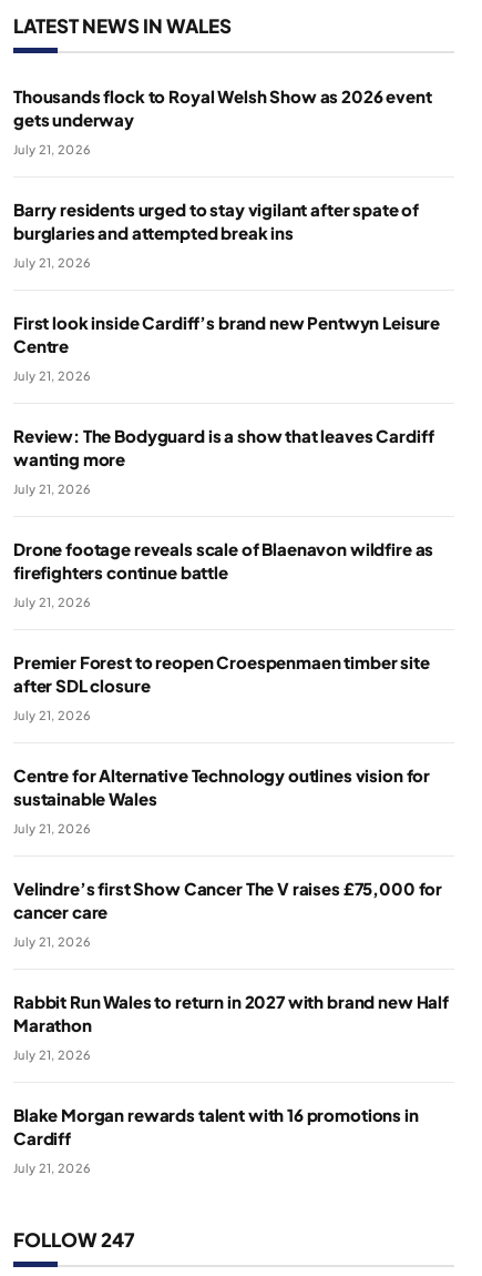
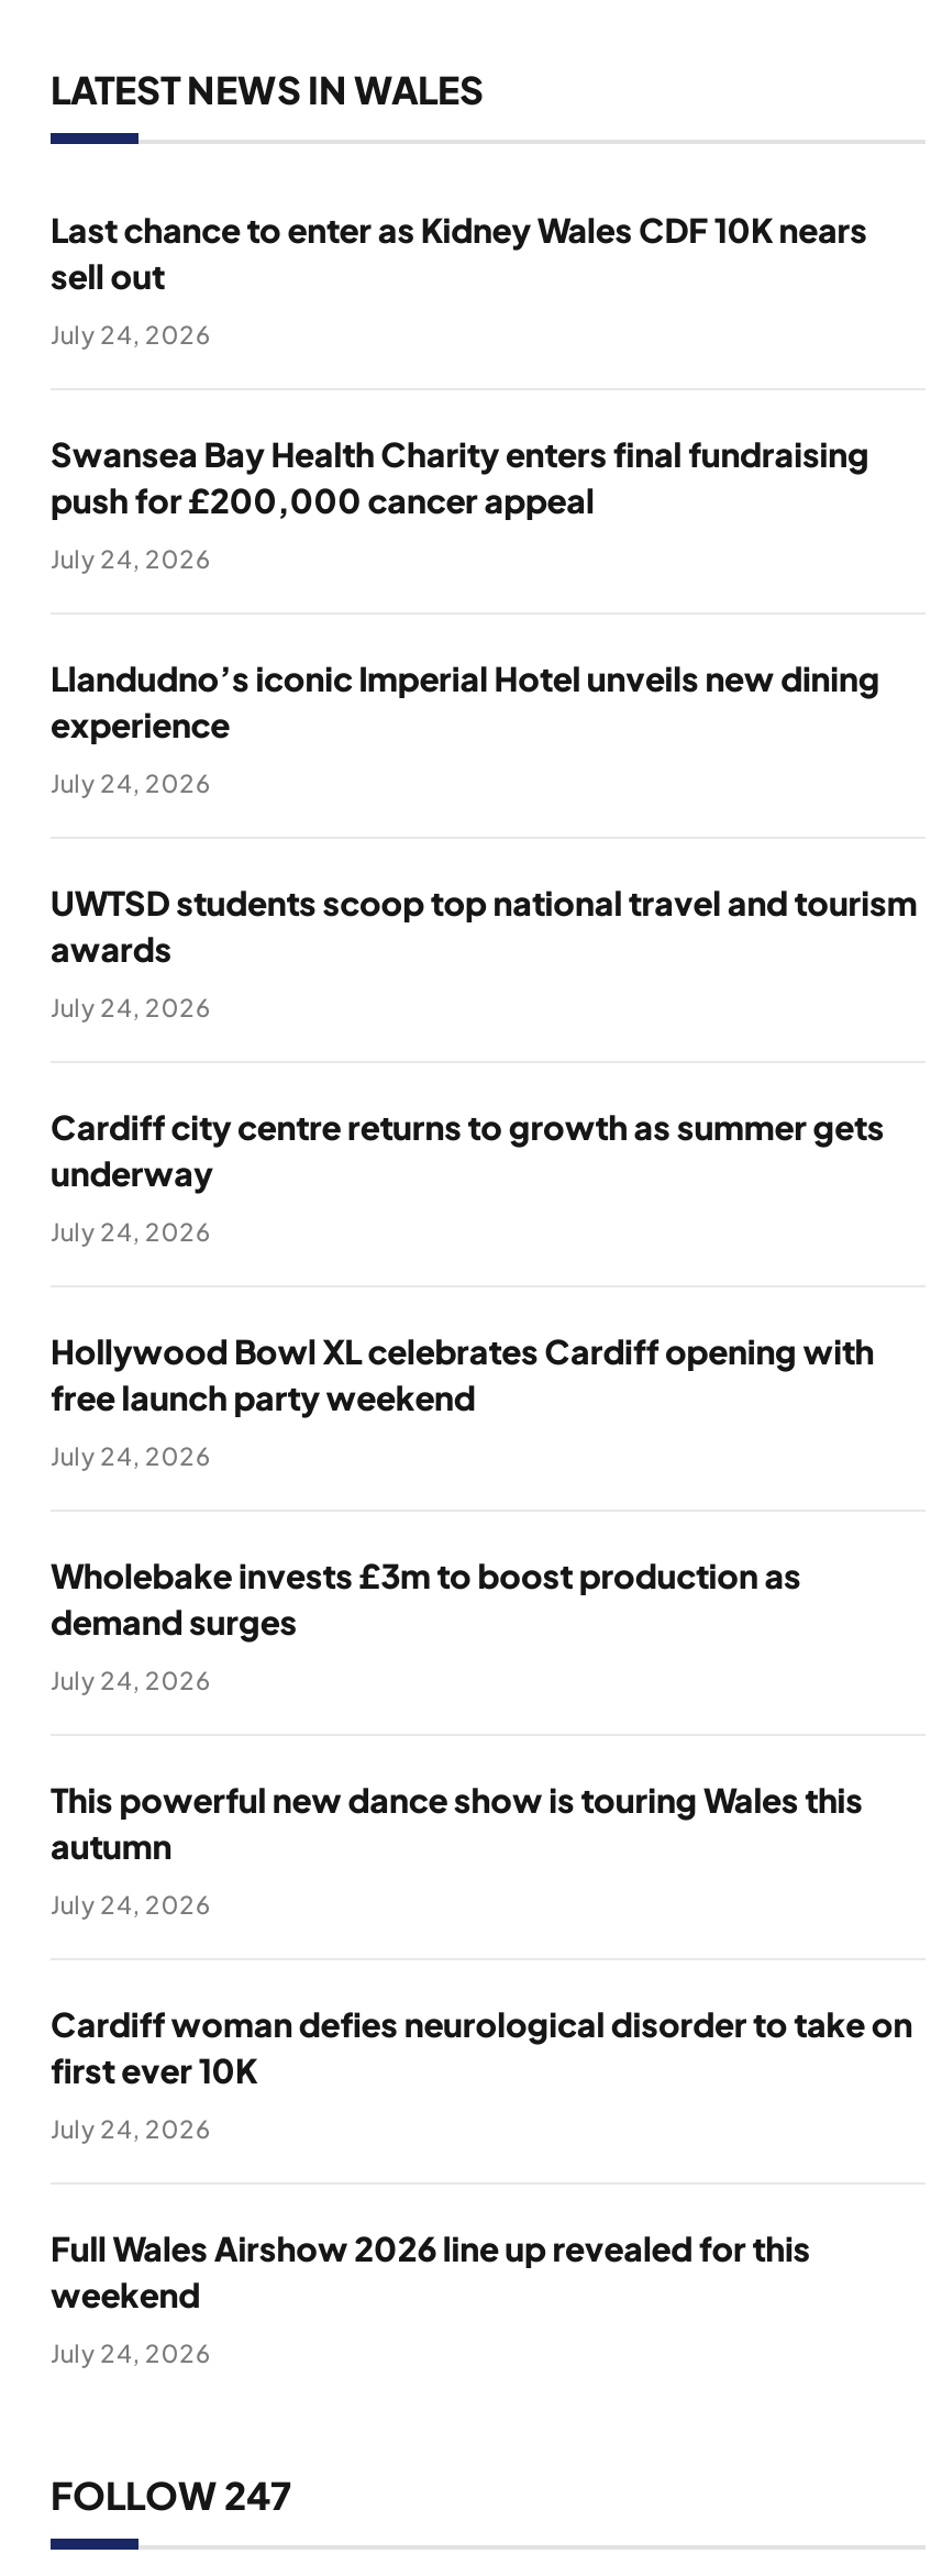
- Thousands flock to Royal Welsh Show as 2026 event
- gets underway
+ Last chance to enter as Kidney Wales CDF 10K nears
+ sell out

- July 21, 2026
+ July 24, 2026

- Barry residents urged to stay vigilant after spate of
- burglaries and attempted break ins
+ Swansea Bay Health Charity enters final fundraising
+ push for £200,000 cancer appeal

- July 21, 2026
+ July 24, 2026

- First look inside Cardiff’s brand new Pentwyn Leisure
- Centre
+ Llandudno’s iconic Imperial Hotel unveils new dining
+ experience

- July 21, 2026
+ July 24, 2026

- Review: The Bodyguard is a show that leaves Cardiff
- wanting more
+ UWTSD students scoop top national travel and tourism
+ awards

- July 21, 2026
+ July 24, 2026

- Drone footage reveals scale of Blaenavon wildfire as
- firefighters continue battle
+ Cardiff city centre returns to growth as summer gets
+ underway

- July 21, 2026
+ July 24, 2026

- Premier Forest to reopen Croespenmaen timber site
- after SDL closure
+ Hollywood Bowl XL celebrates Cardiff opening with
+ free launch party weekend

- July 21, 2026
+ July 24, 2026

- Centre for Alternative Technology outlines vision for
- sustainable Wales
+ Wholebake invests £3m to boost production as
+ demand surges

- July 21, 2026
+ July 24, 2026

- Velindre’s first Show Cancer The V raises £75,000 for
- cancer care
+ This powerful new dance show is touring Wales this
+ autumn

- July 21, 2026
+ July 24, 2026

- Rabbit Run Wales to return in 2027 with brand new Half
- Marathon
+ Cardiff woman defies neurological disorder to take on
+ first ever 10K

- July 21, 2026
+ July 24, 2026

- Blake Morgan rewards talent with 16 promotions in
- Cardiff
+ Full Wales Airshow 2026 line up revealed for this
+ weekend

- July 21, 2026
+ July 24, 2026
